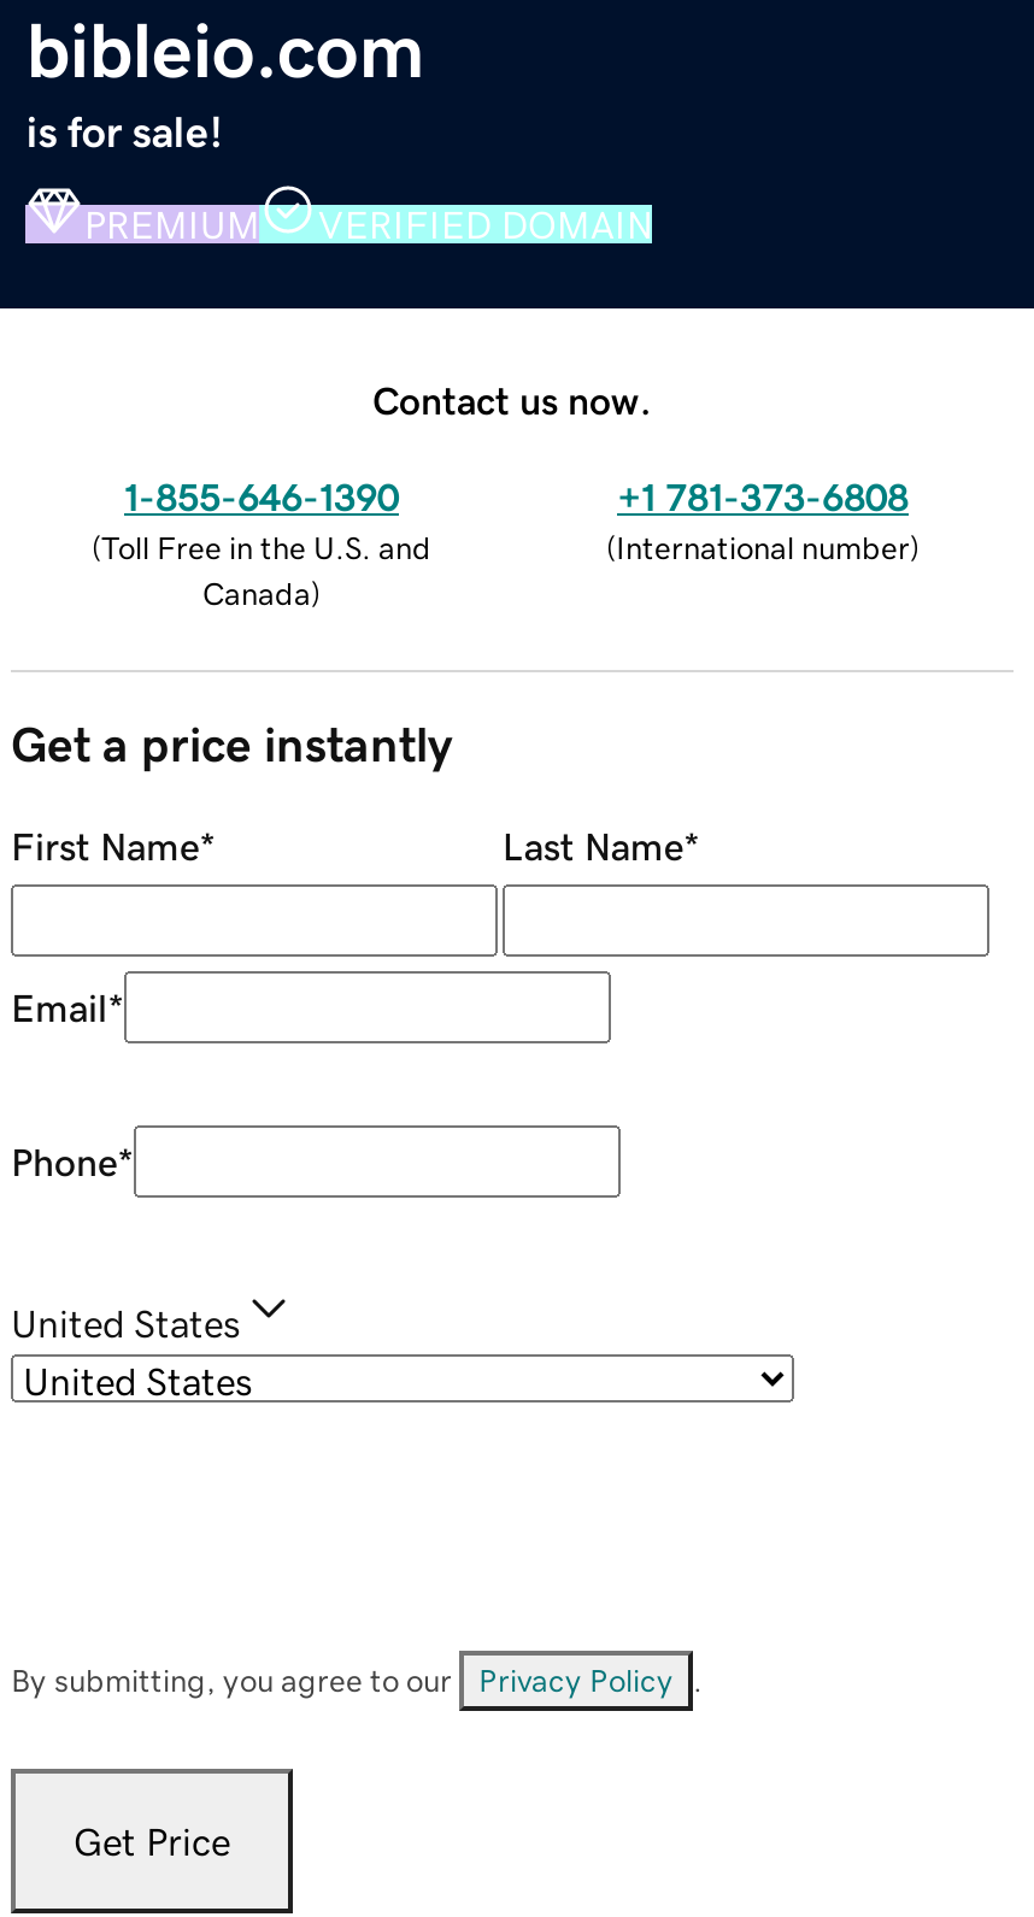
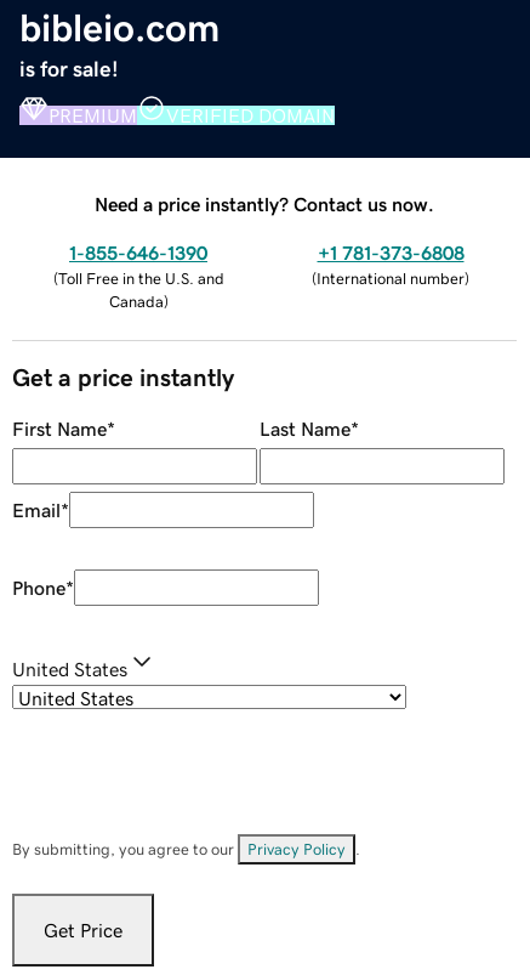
- Contact us now.
+ Need a price instantly? Contact us now.
